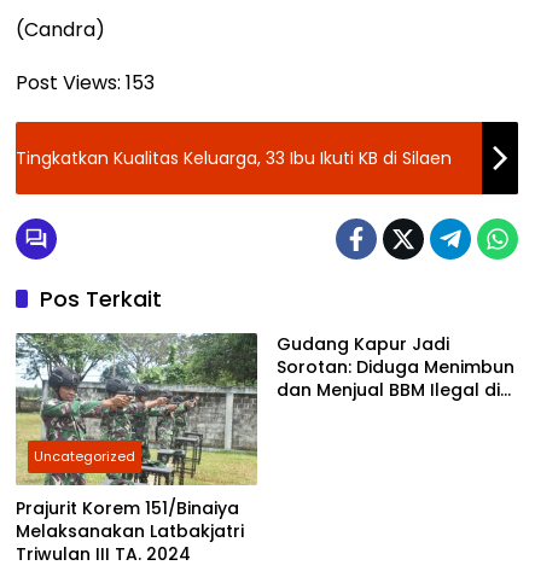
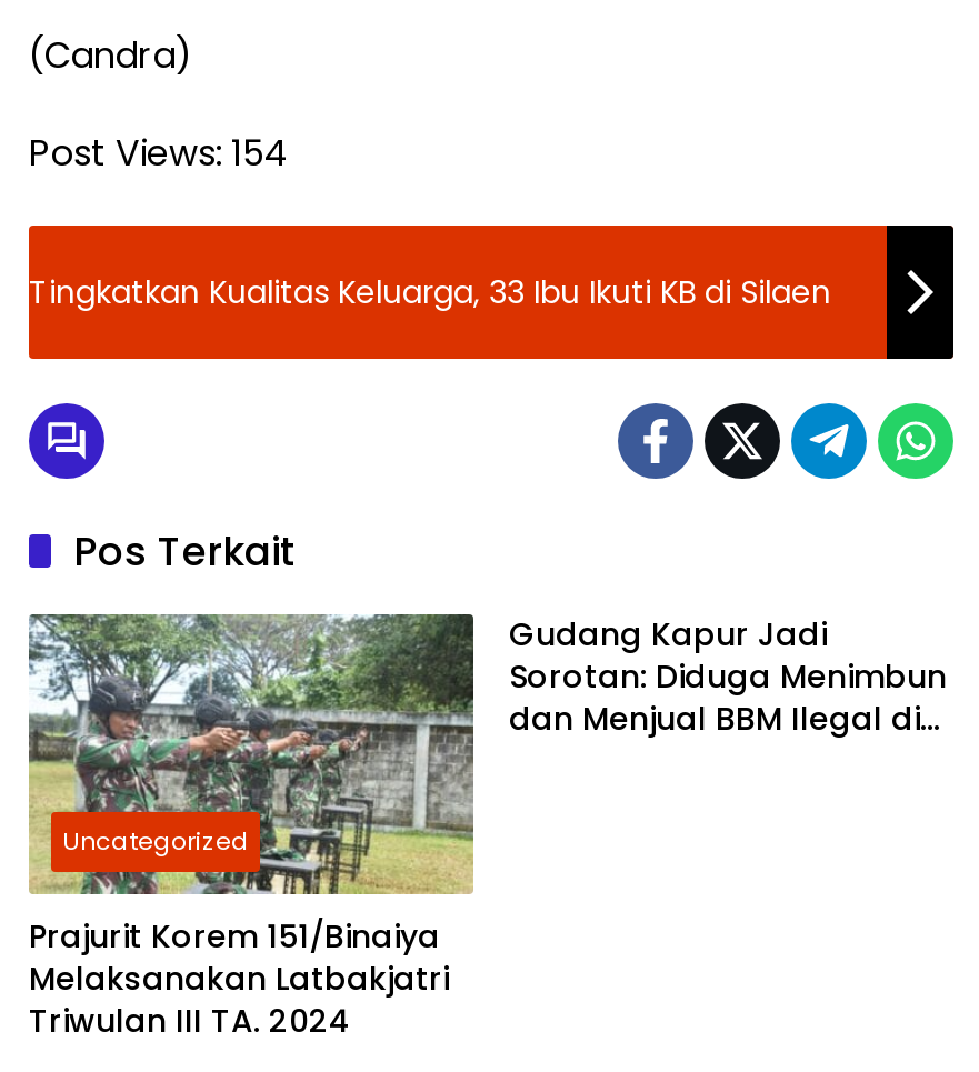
- Post Views: 153
+ Post Views: 154
